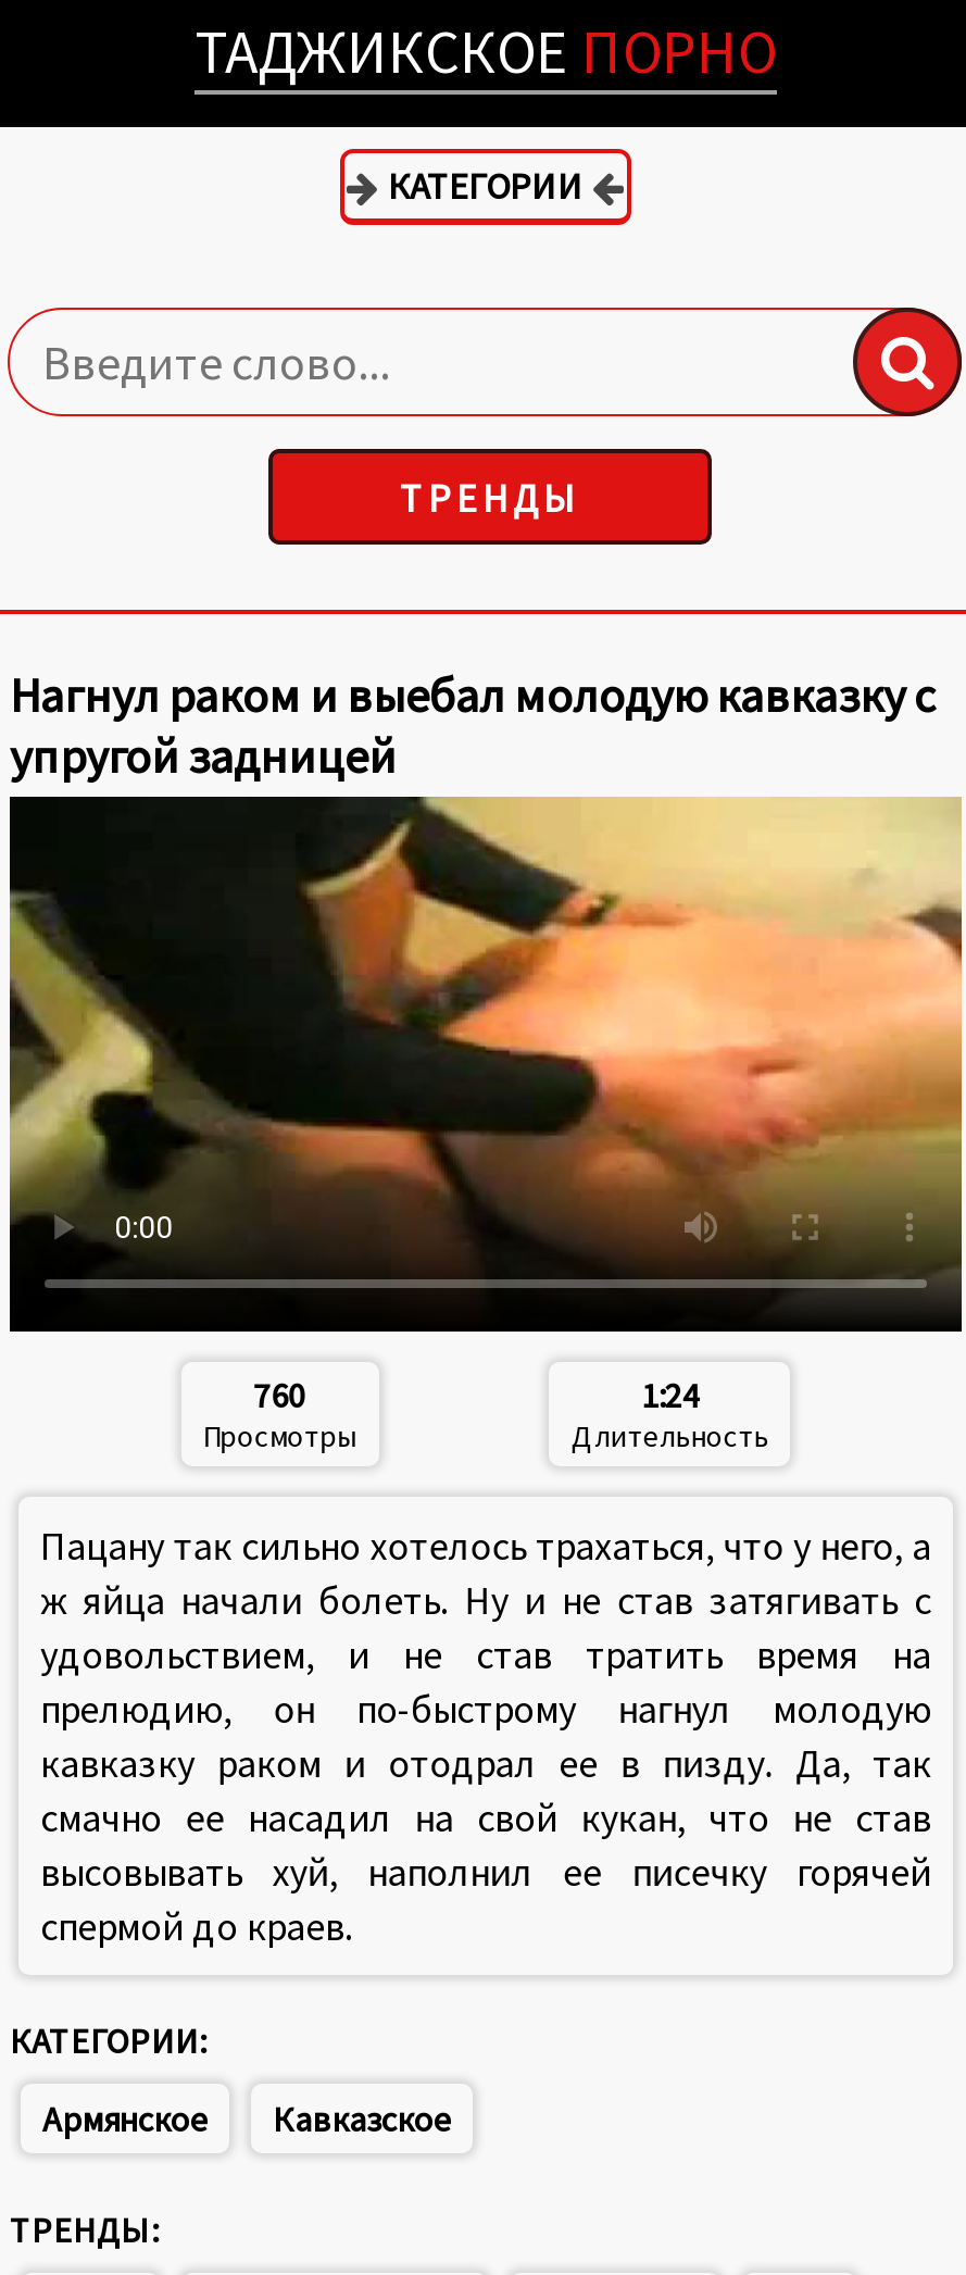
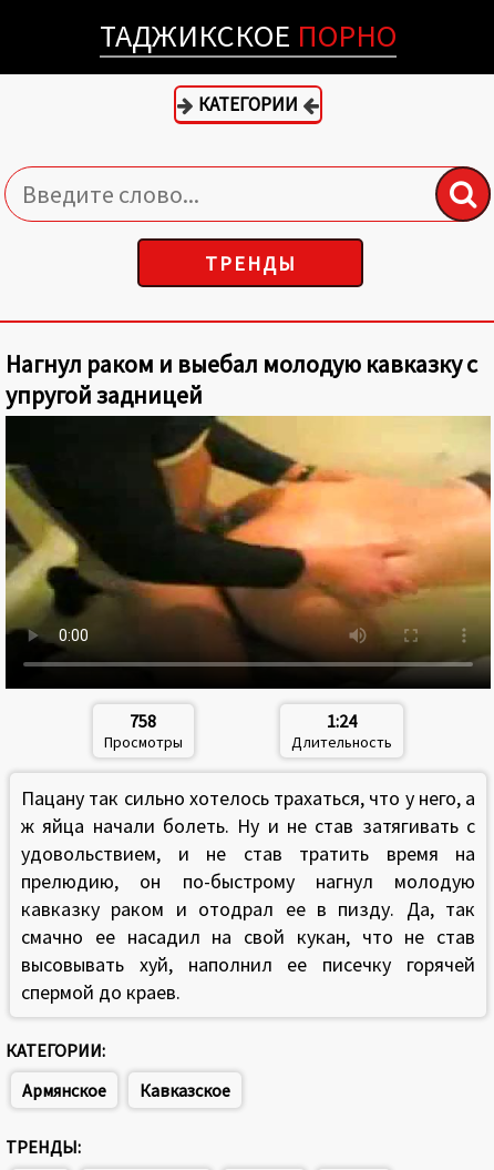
- 760
+ 758
